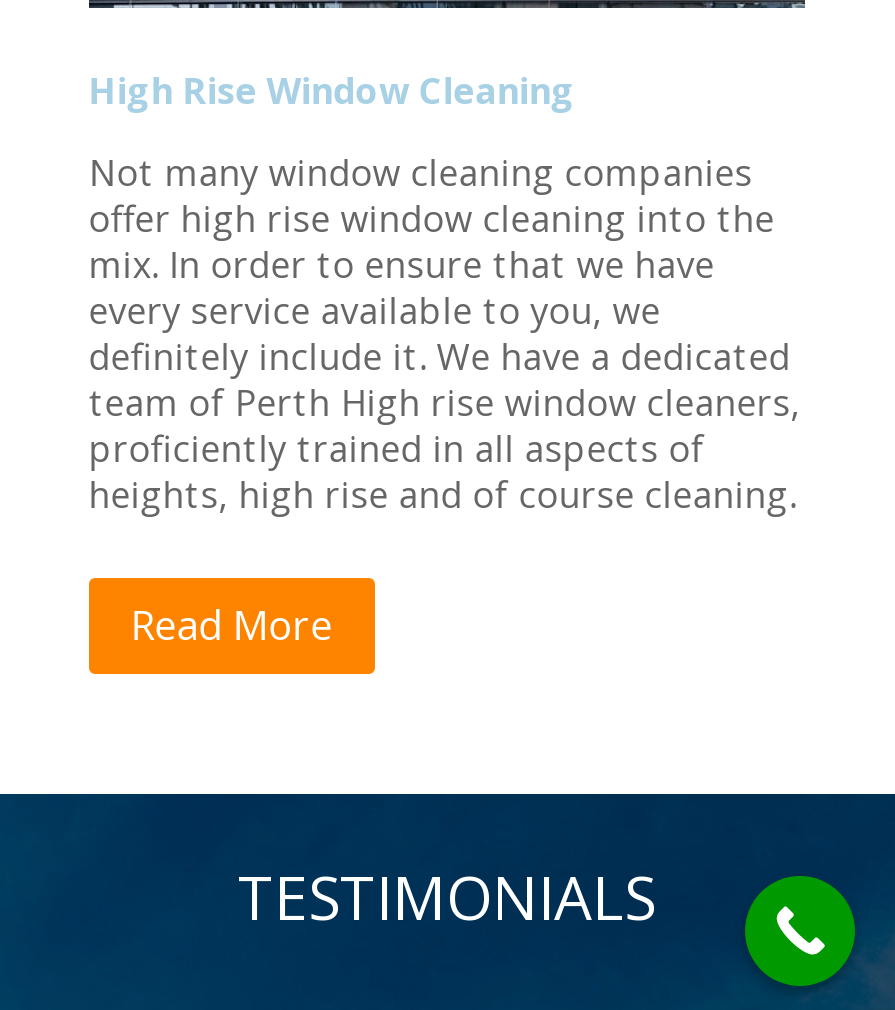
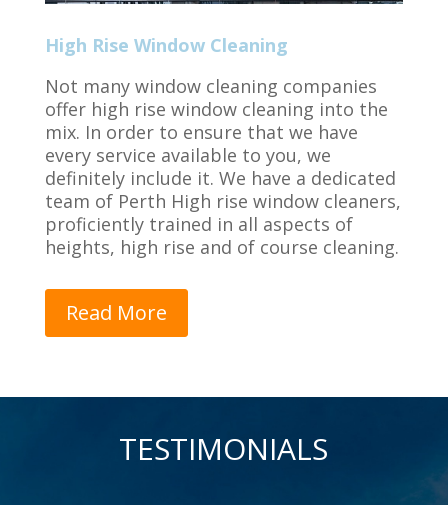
- [image]
